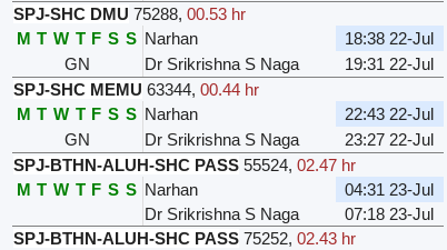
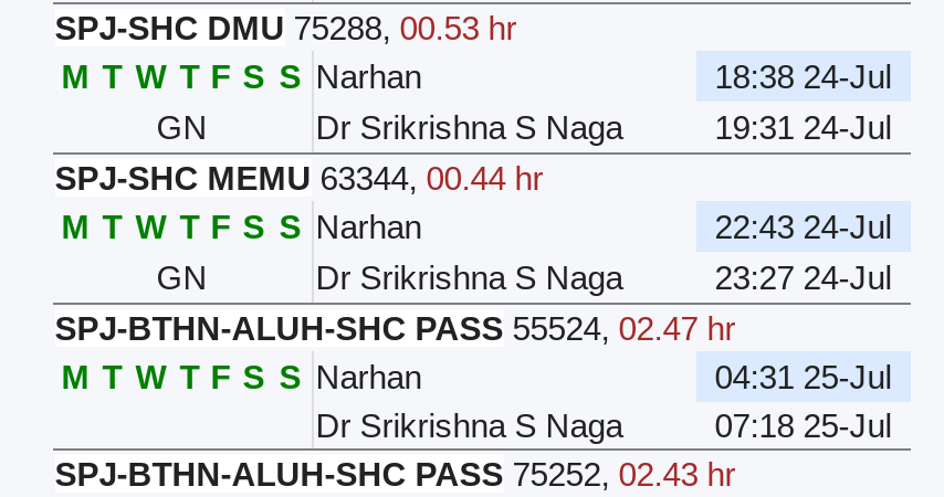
- 18:38 22-Jul
+ 18:38 24-Jul

- 19:31 22-Jul
+ 19:31 24-Jul

- 22:43 22-Jul
+ 22:43 24-Jul

- 23:27 22-Jul
+ 23:27 24-Jul

- 04:31 23-Jul
+ 04:31 25-Jul

- 07:18 23-Jul
+ 07:18 25-Jul
